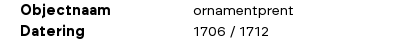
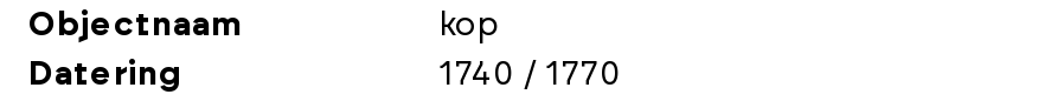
- ornamentprent
+ kop

- 1706 / 1712
+ 1740 / 1770
